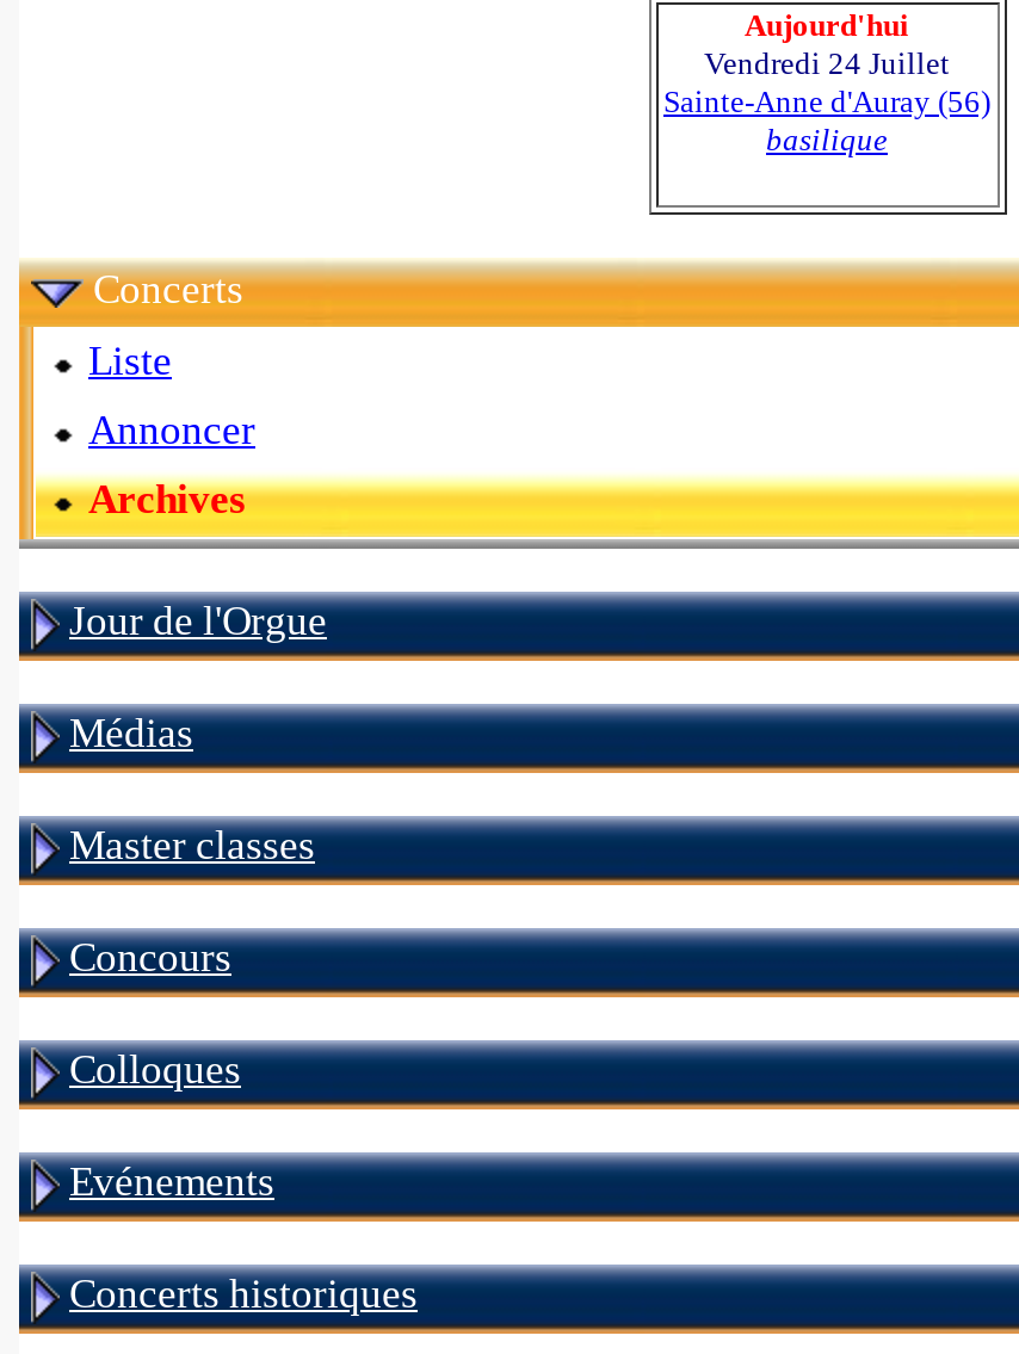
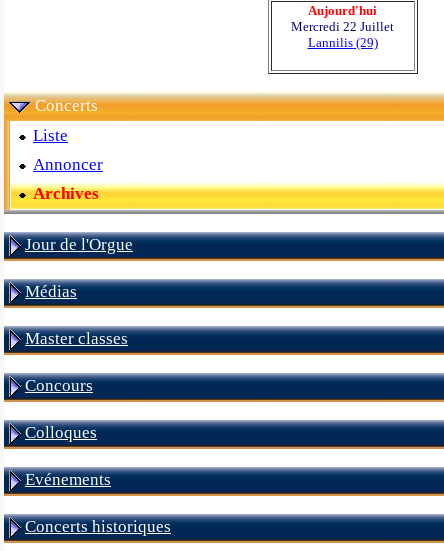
- Vendredi 24 Juillet
- Sainte-Anne d'Auray (56)
- basilique
+ Mercredi 22 Juillet
+ Lannilis (29)
